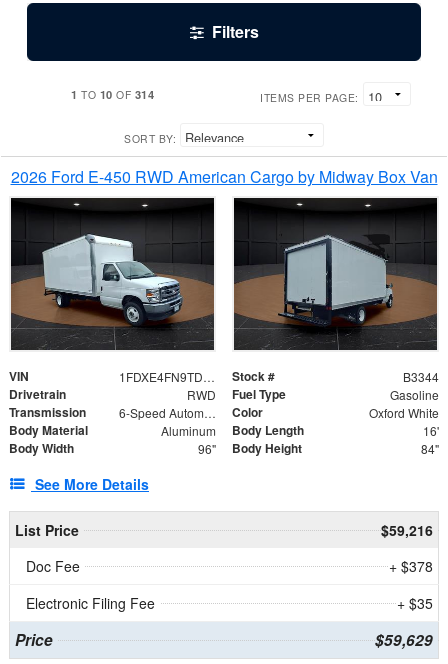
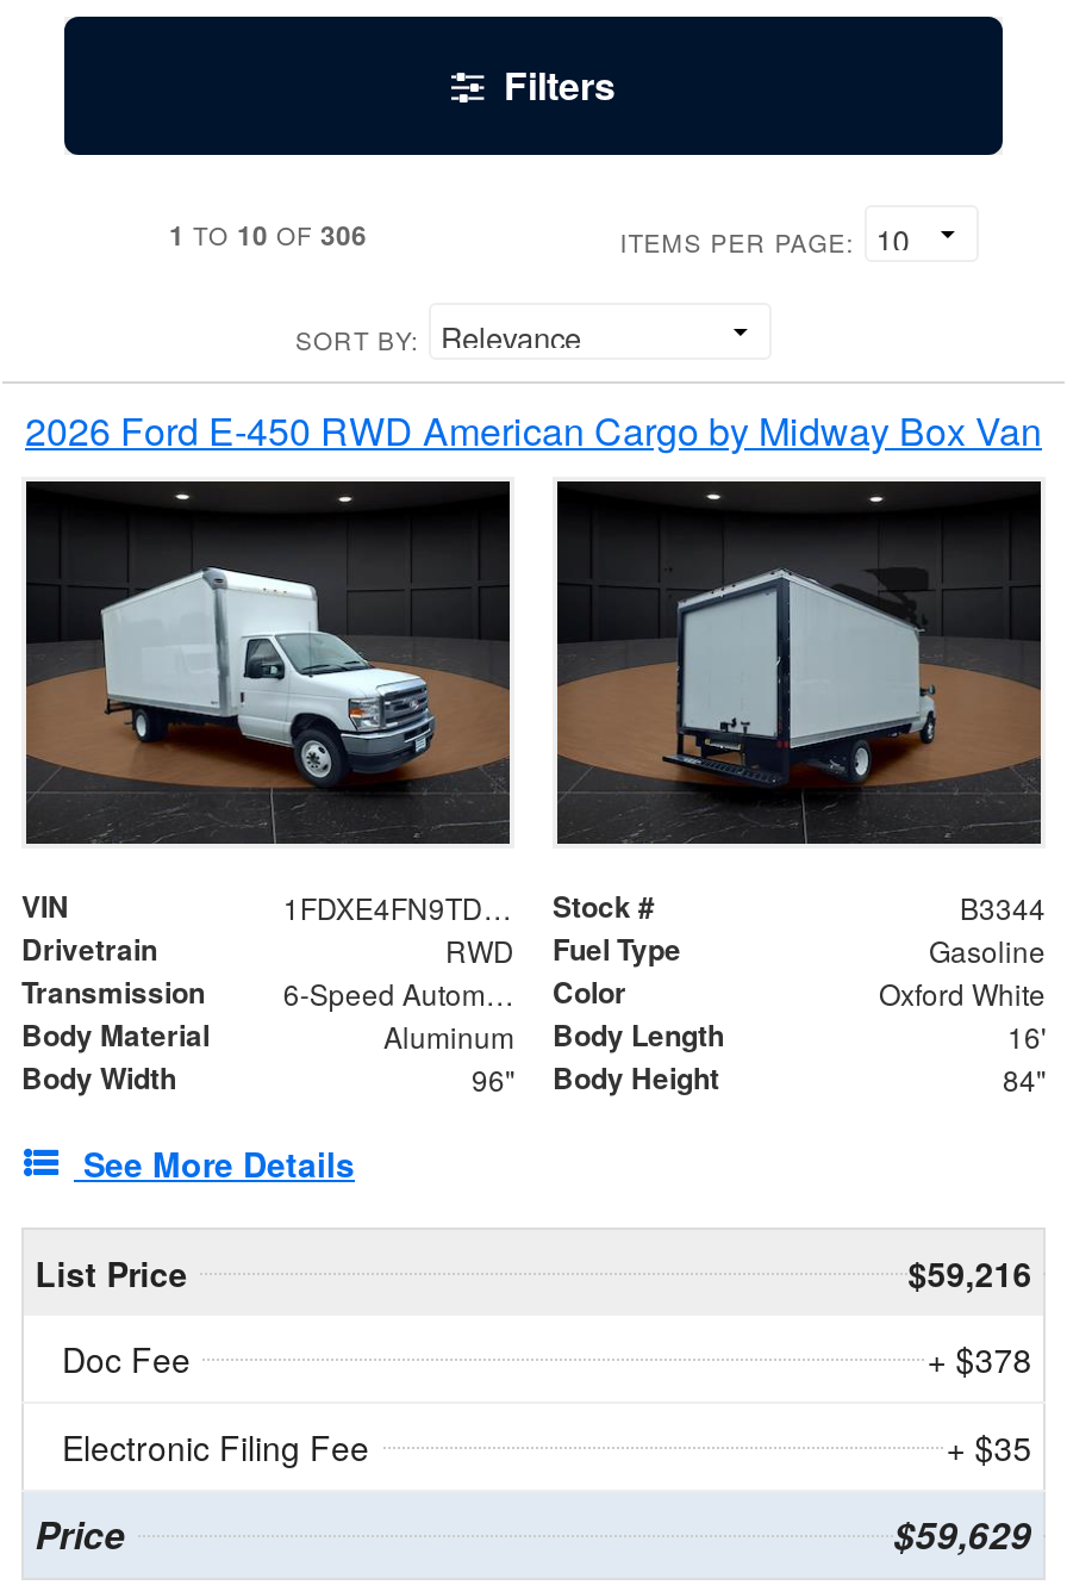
- 1 TO 10 OF 314
+ 1 TO 10 OF 306
